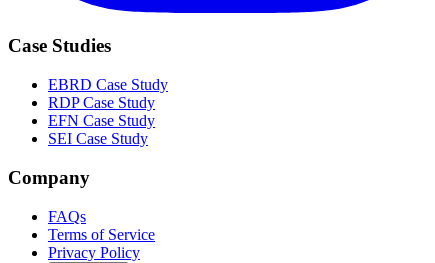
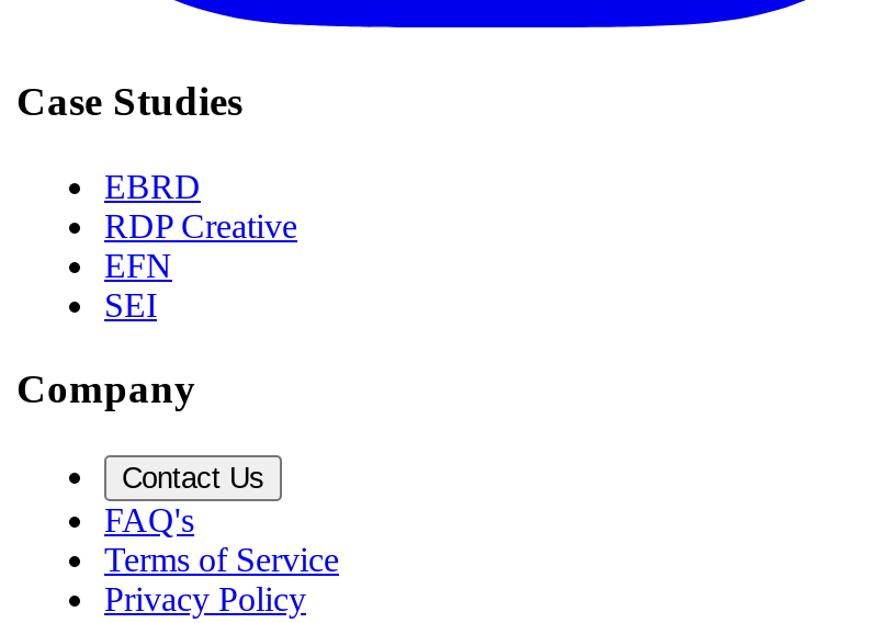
- EBRD Case Study
- RDP Case Study
- EFN Case Study
- SEI Case Study
+ EBRD
+ RDP Creative
+ EFN
+ SEI

- FAQs
+ Contact Us
+ FAQ's
